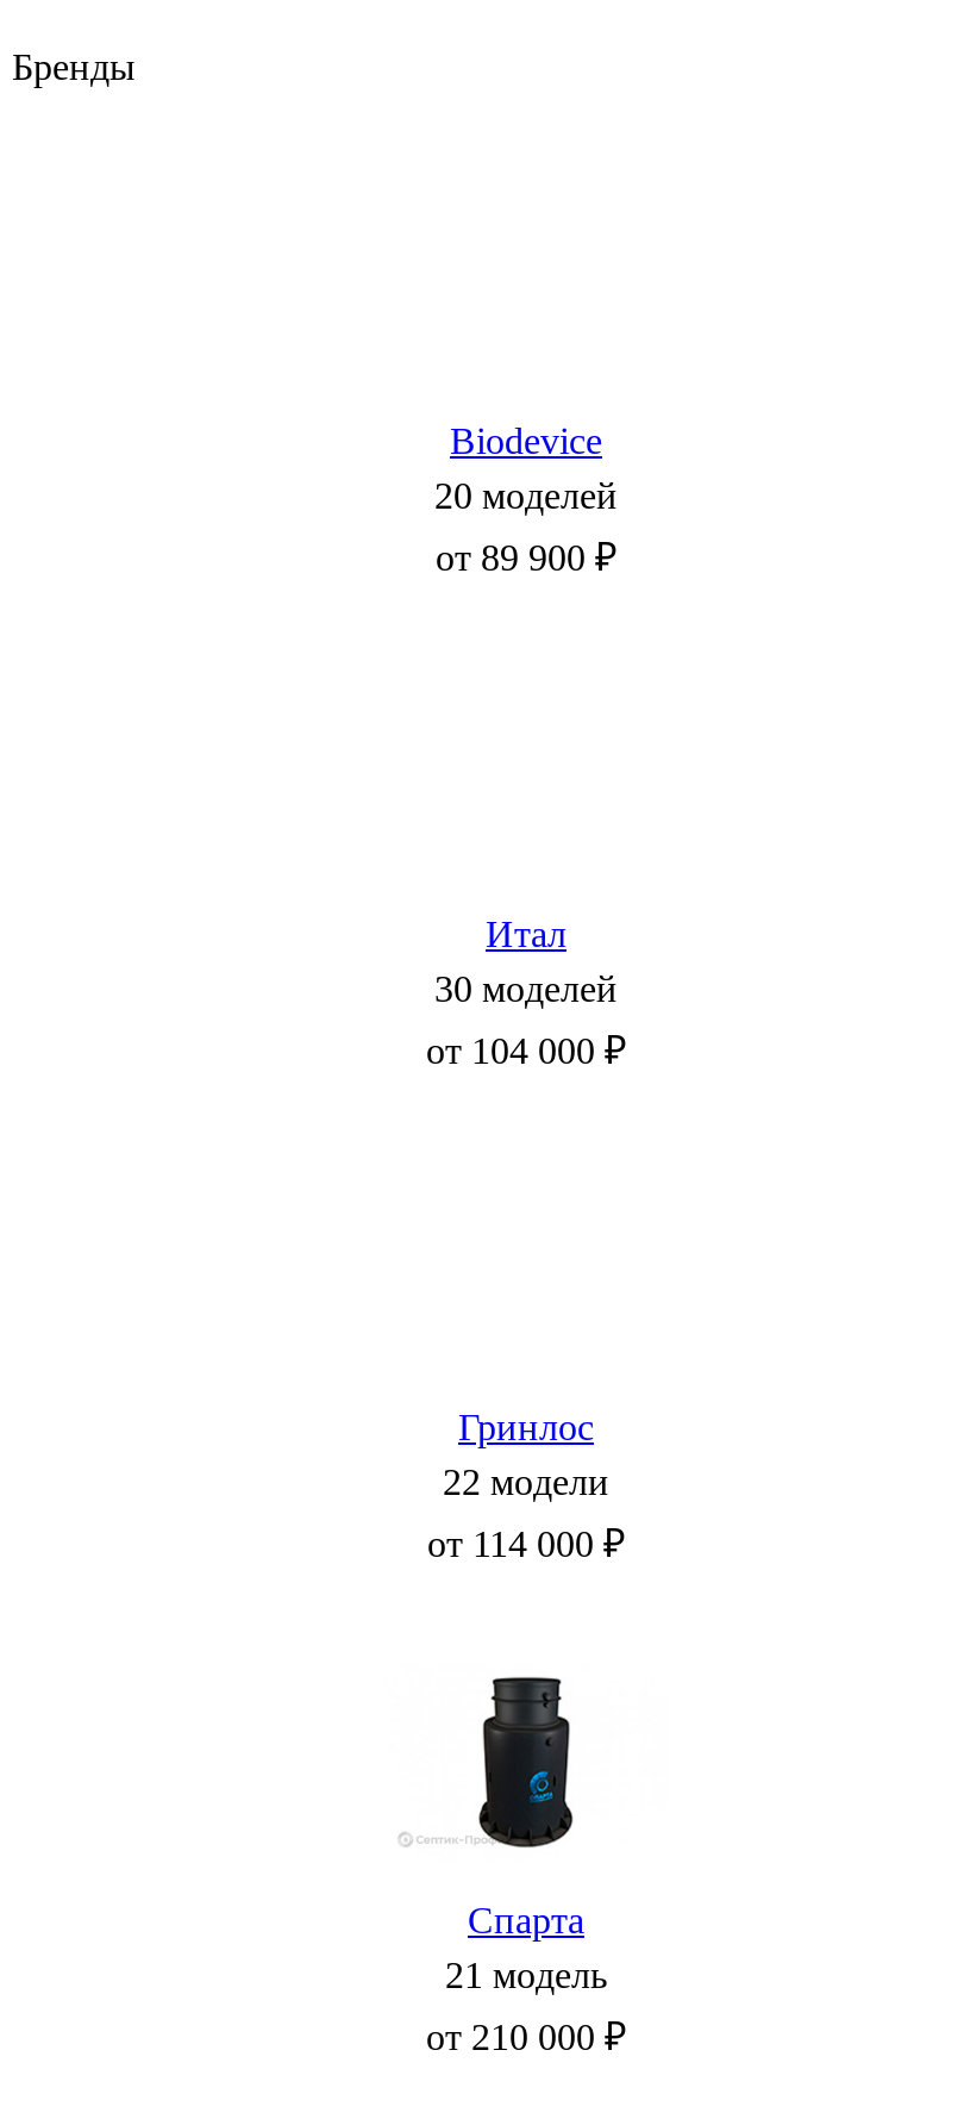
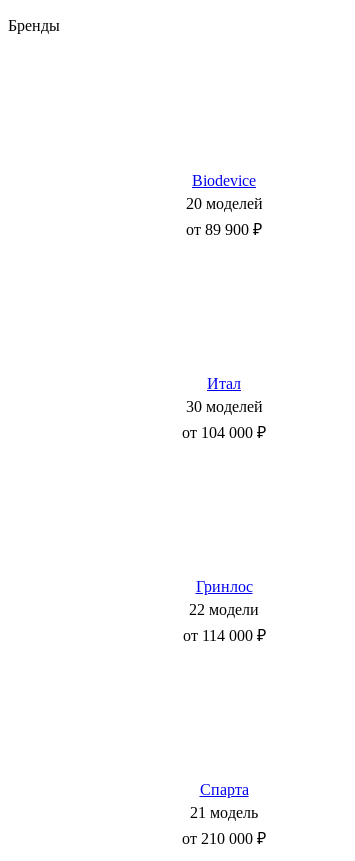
- [image]
